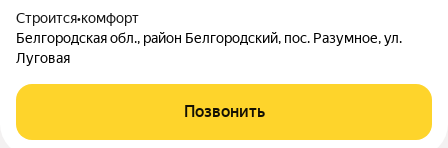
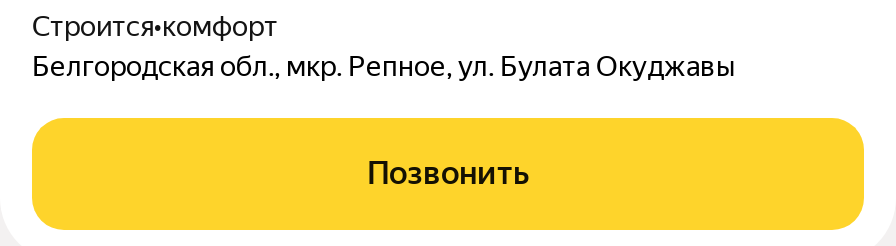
- Белгородская обл., район Белгородский, пос. Разумное, ул.
- Луговая
+ Белгородская обл., мкр. Репное, ул. Булата Окуджавы
